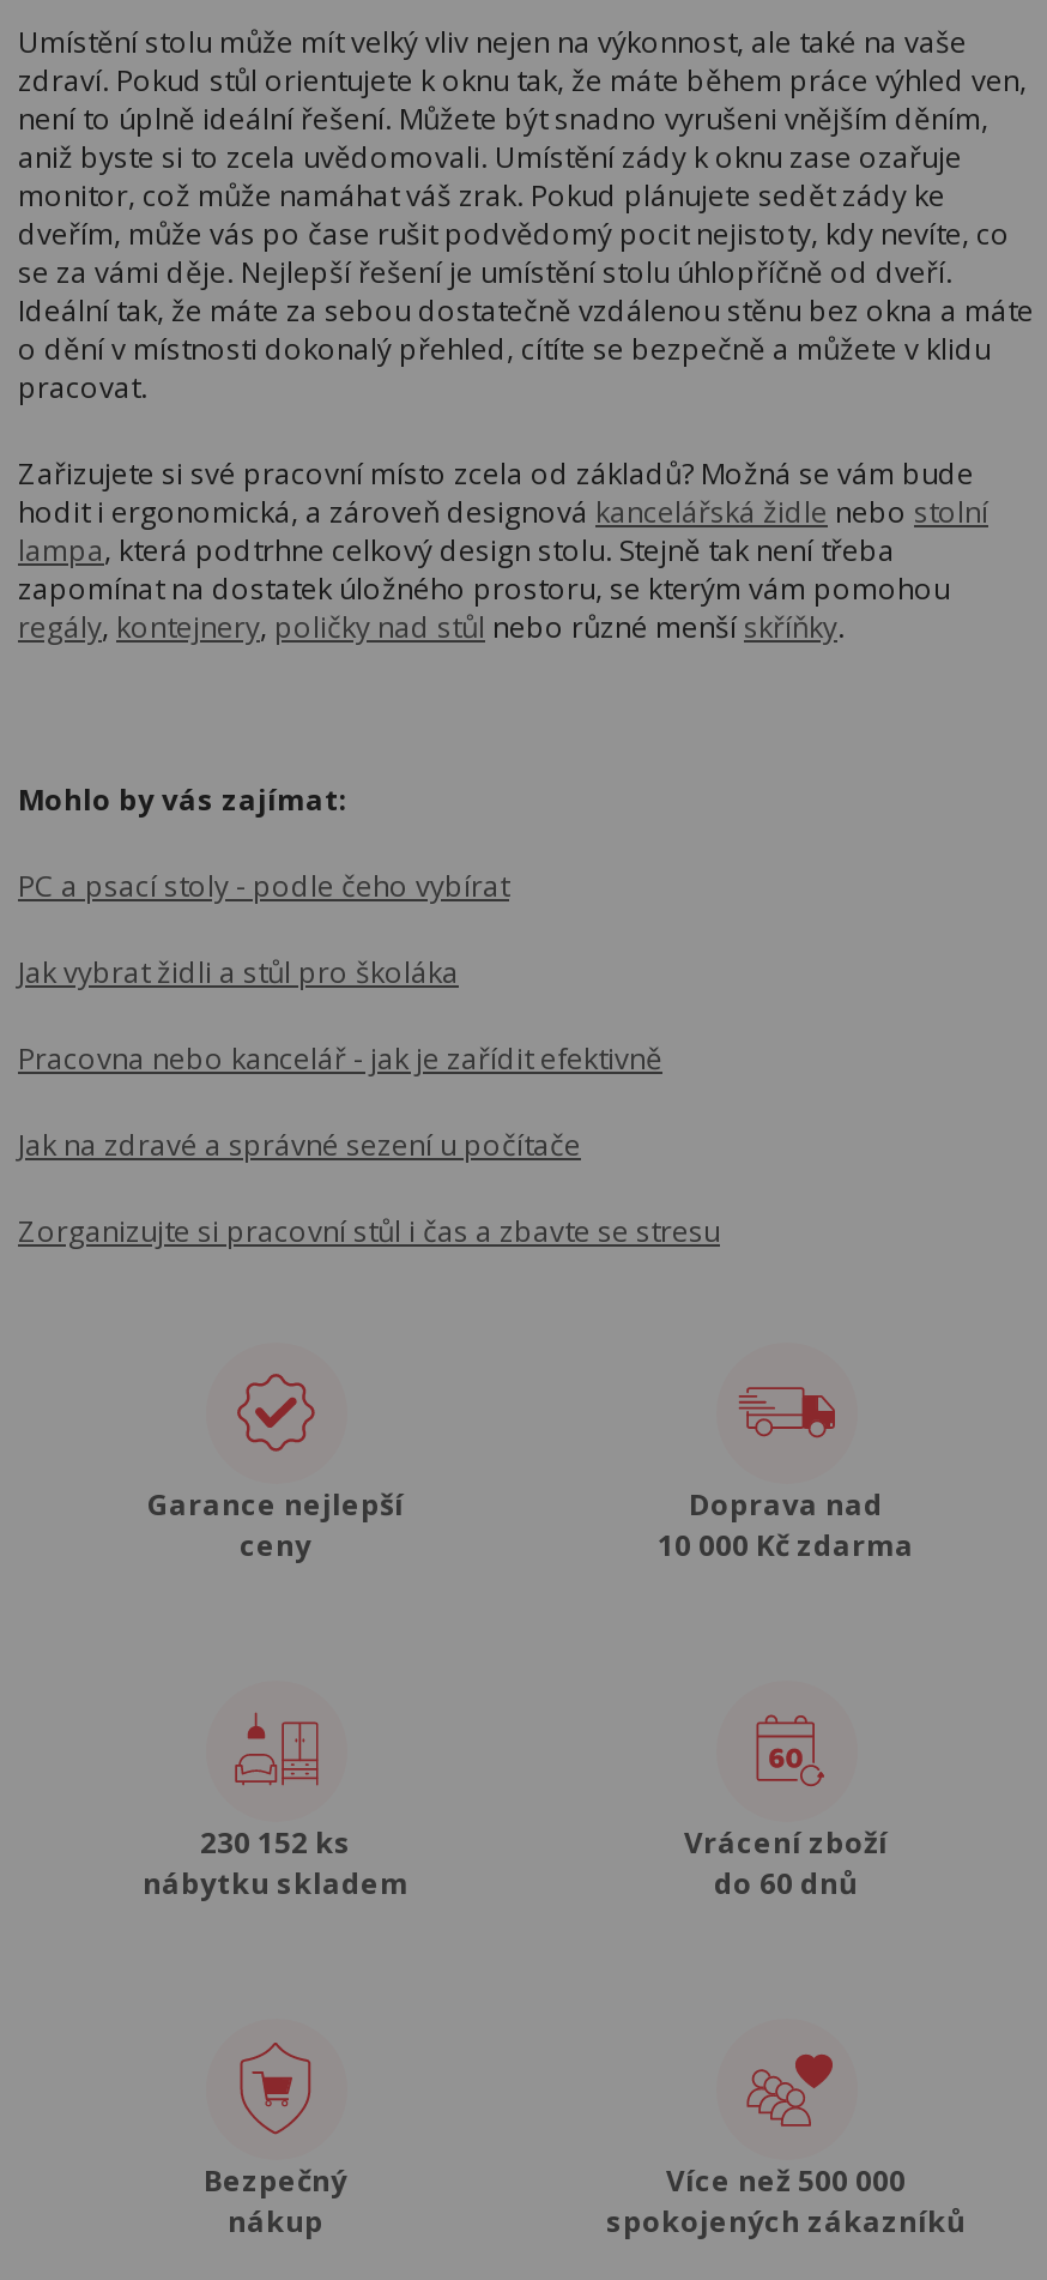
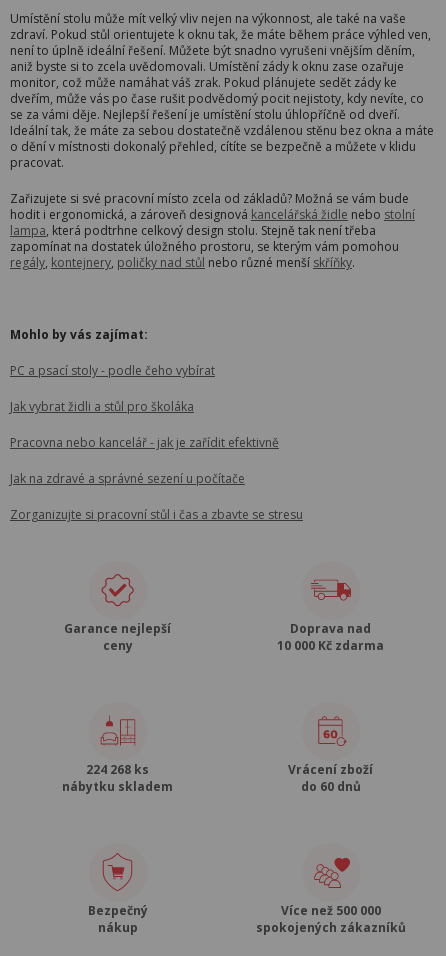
- 230 152 ks
+ 224 268 ks
